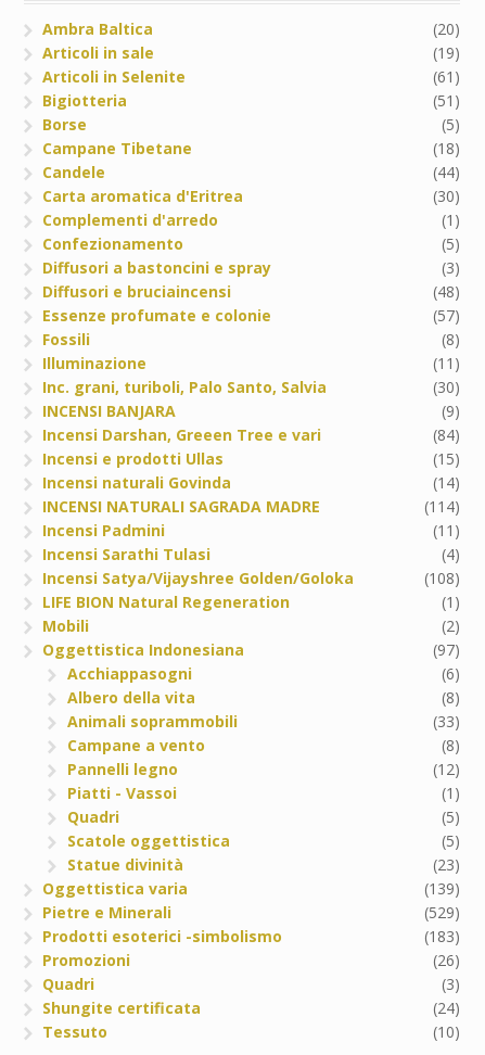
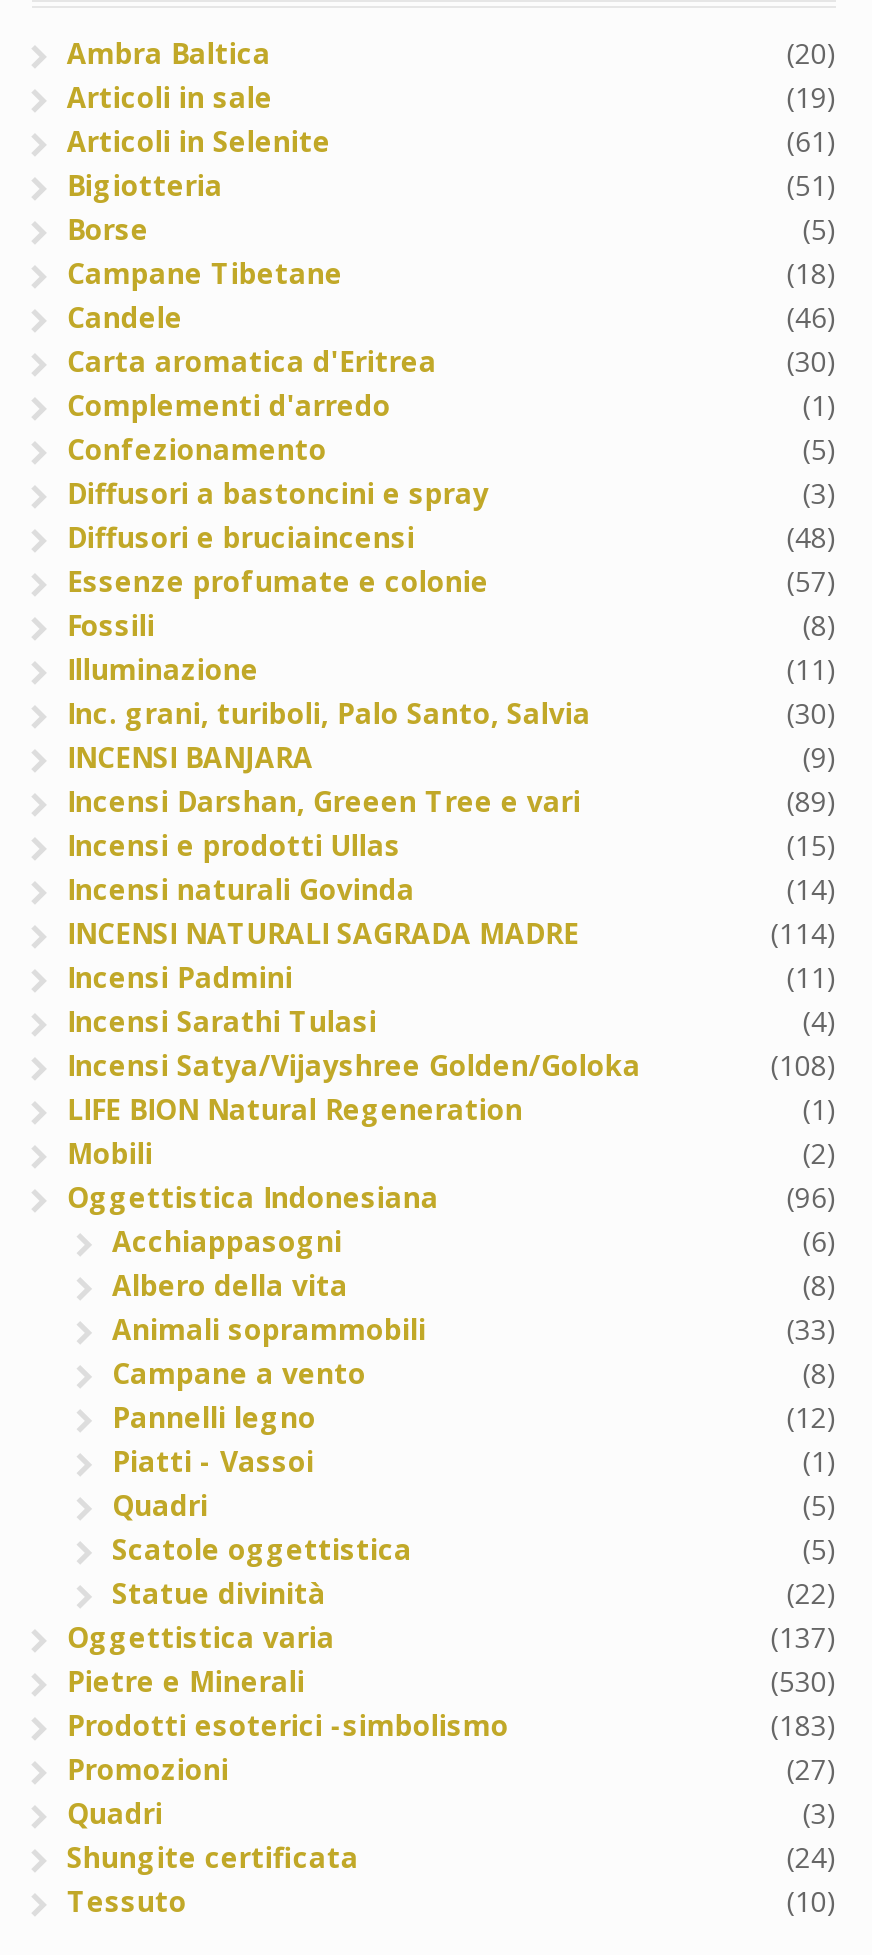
- (44)
+ (46)

- (84)
+ (89)

- (97)
+ (96)

- (23)
+ (22)

- (139)
+ (137)

- (529)
+ (530)

- (26)
+ (27)
